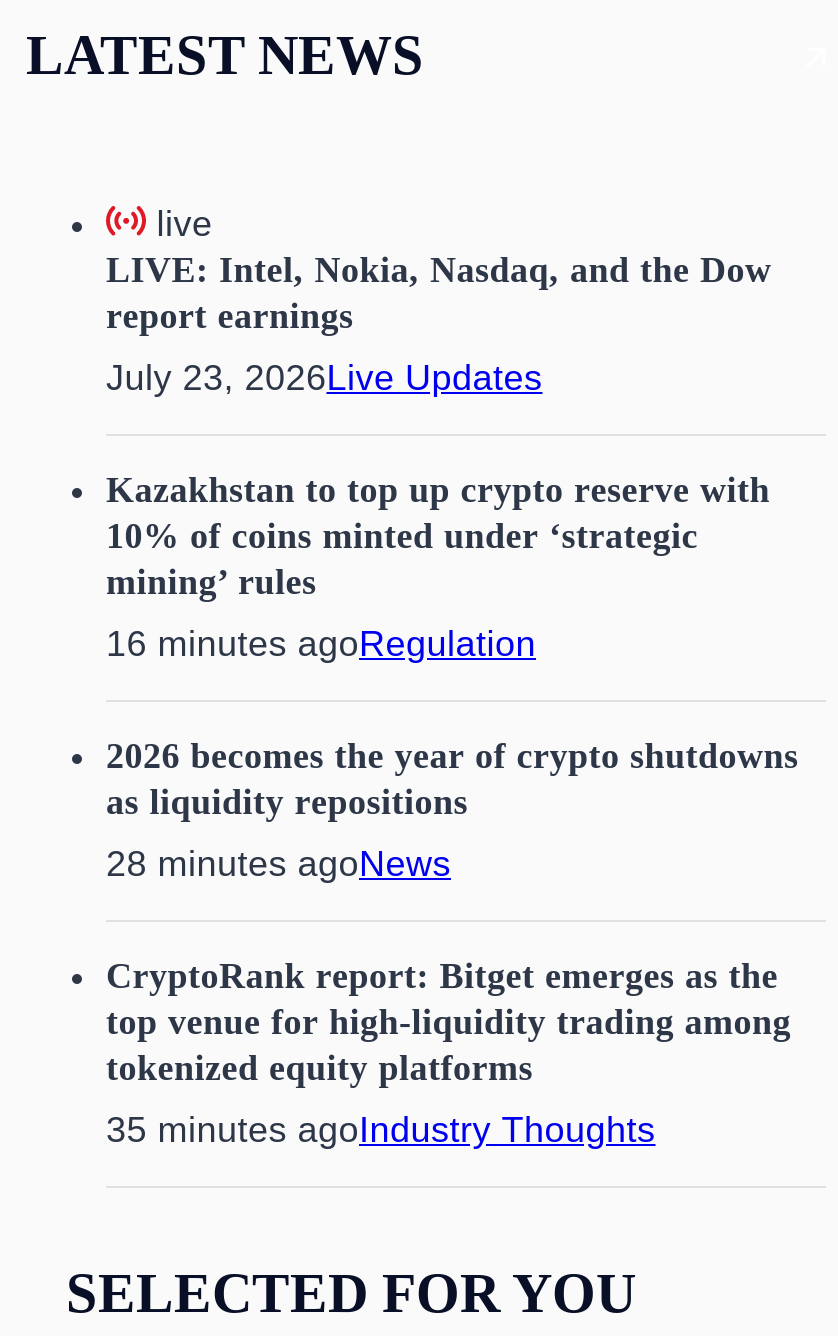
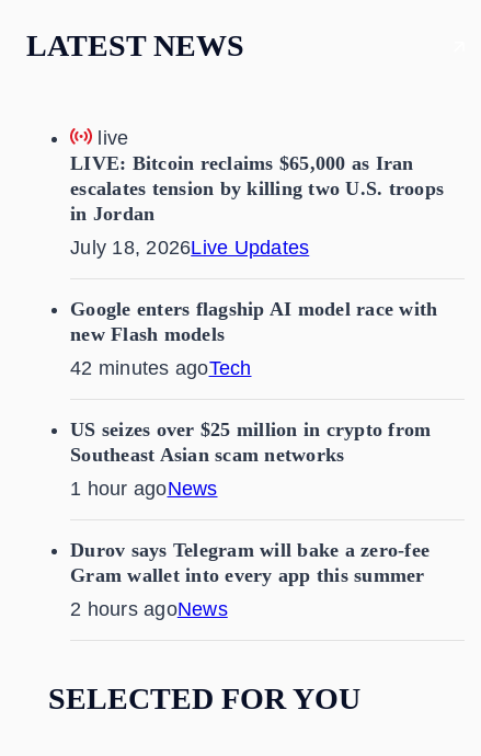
- LIVE: Intel, Nokia, Nasdaq, and the Dow
- report earnings
+ LIVE: Bitcoin reclaims $65,000 as Iran
+ escalates tension by killing two U.S. troops
+ in Jordan

- July 23, 2026Live Updates
+ July 18, 2026Live Updates

- Kazakhstan to top up crypto reserve with
- 10% of coins minted under ‘strategic
- mining’ rules
+ Google enters flagship AI model race with
+ new Flash models

- 16 minutes agoRegulation
+ 42 minutes agoTech

- 2026 becomes the year of crypto shutdowns
- as liquidity repositions
+ US seizes over $25 million in crypto from
+ Southeast Asian scam networks

- 28 minutes agoNews
+ 1 hour agoNews

- CryptoRank report: Bitget emerges as the
- top venue for high-liquidity trading among
- tokenized equity platforms
+ Durov says Telegram will bake a zero-fee
+ Gram wallet into every app this summer

- 35 minutes agoIndustry Thoughts
+ 2 hours agoNews
